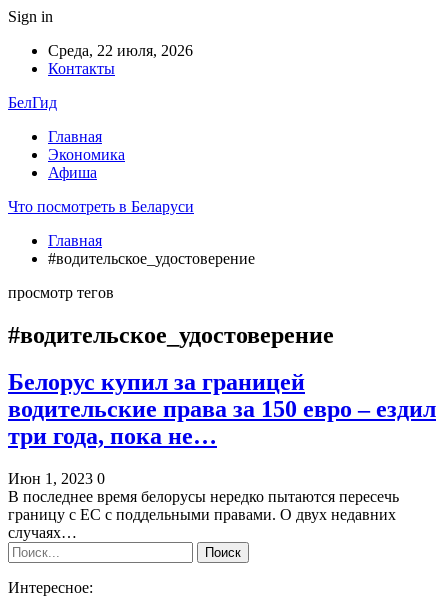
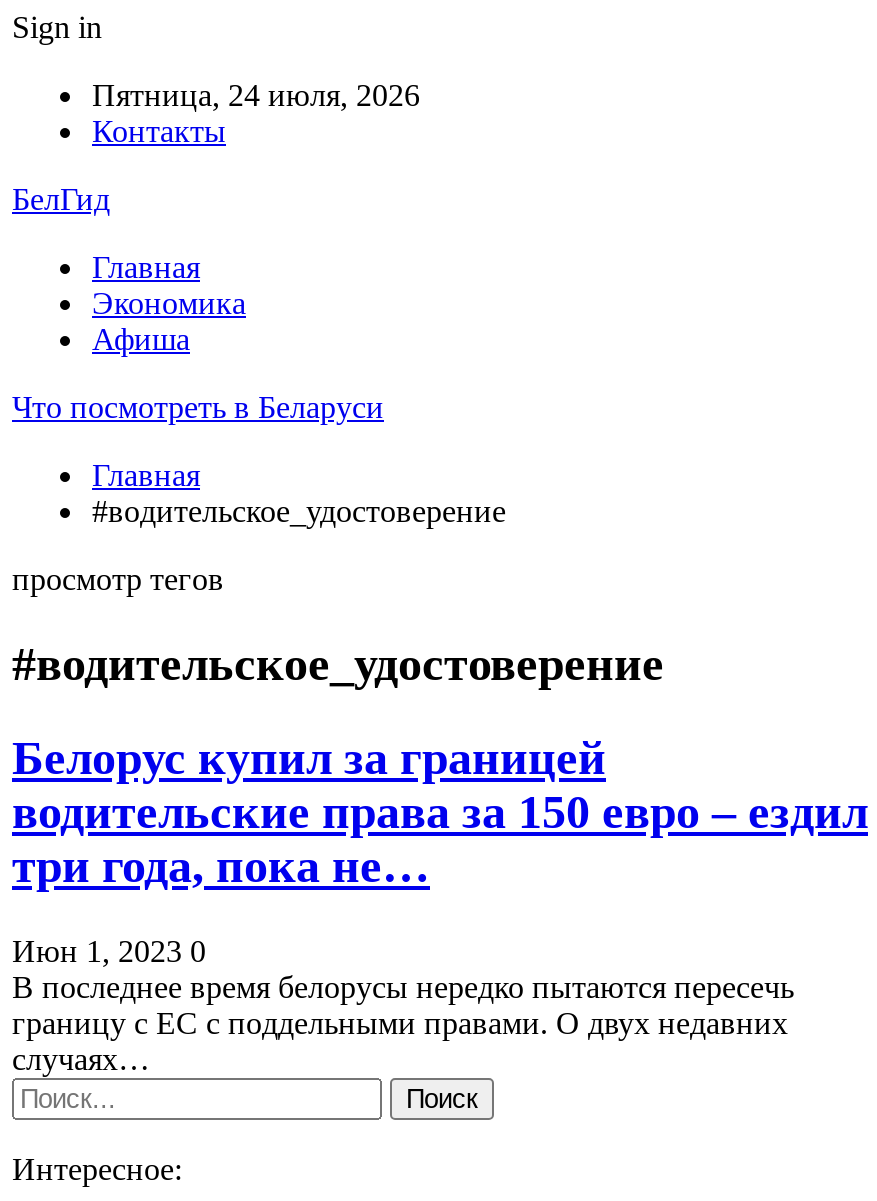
- Среда, 22 июля, 2026
+ Пятница, 24 июля, 2026
